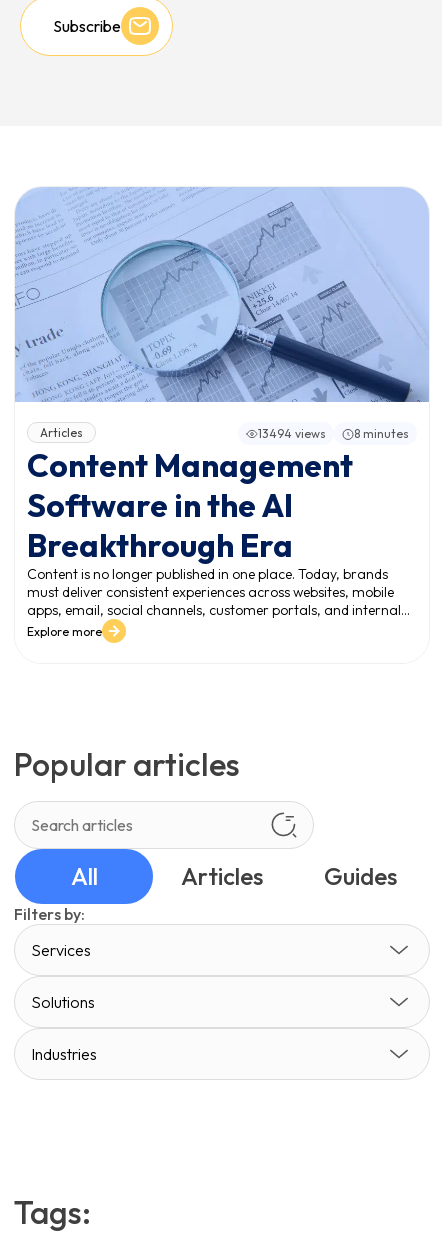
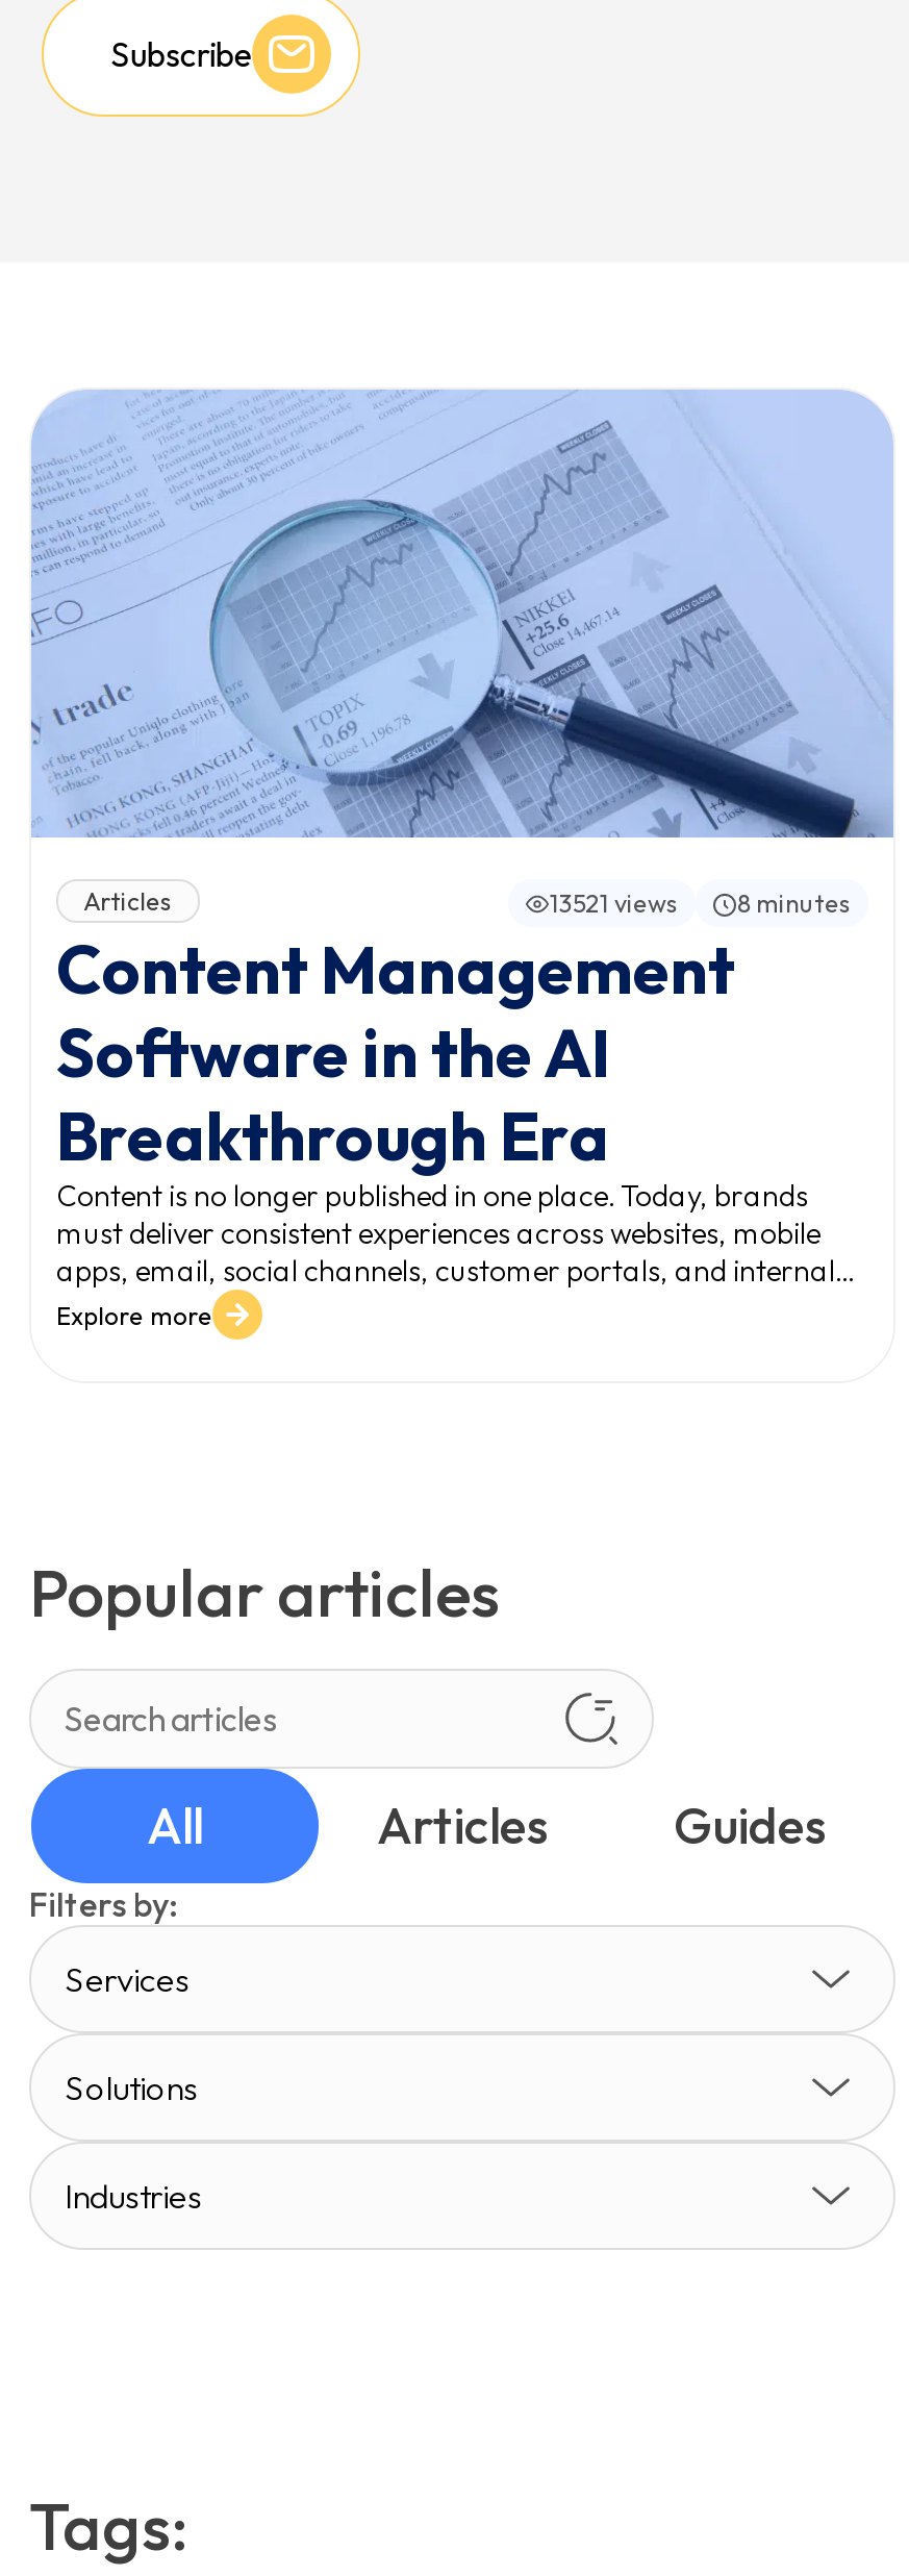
- 13494 views 8 minutes
+ 13521 views 8 minutes
